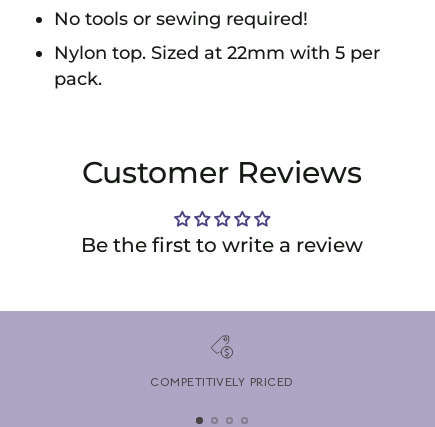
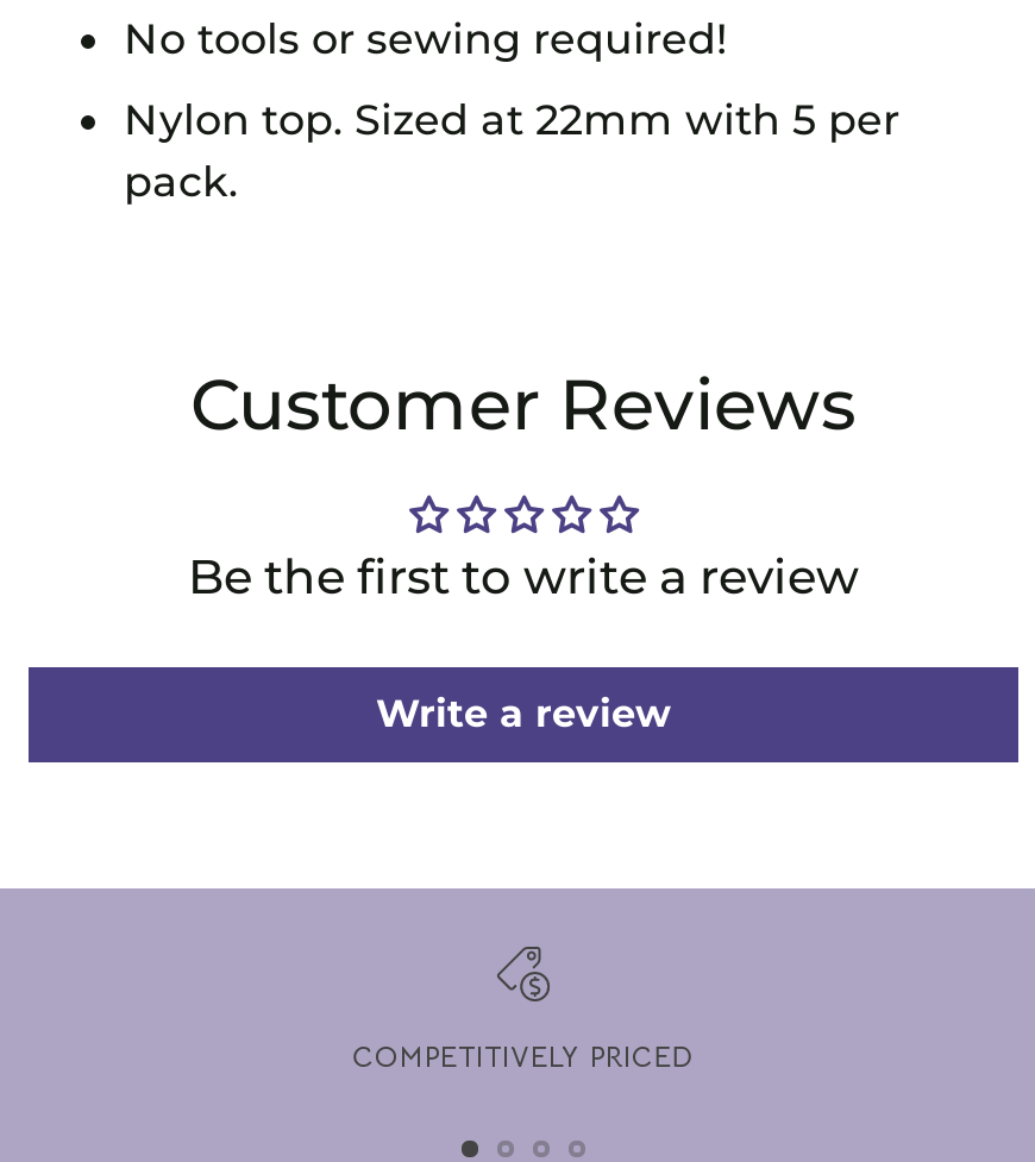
+ Write a review
